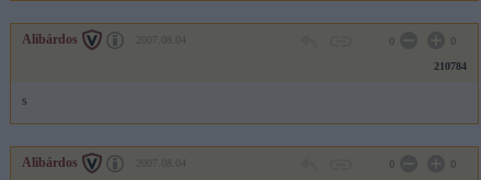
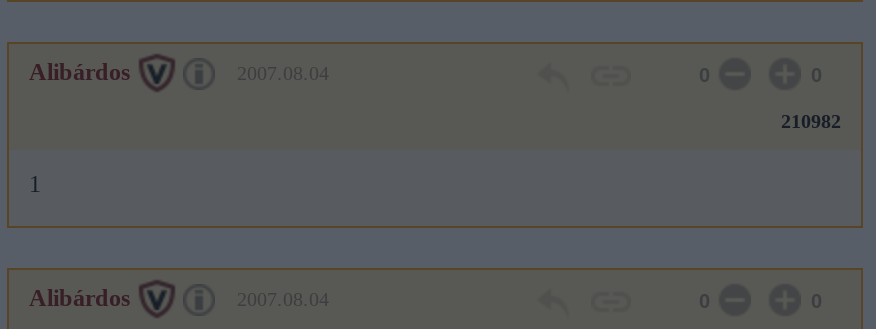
- 210784
+ 210982

- s
+ 1
